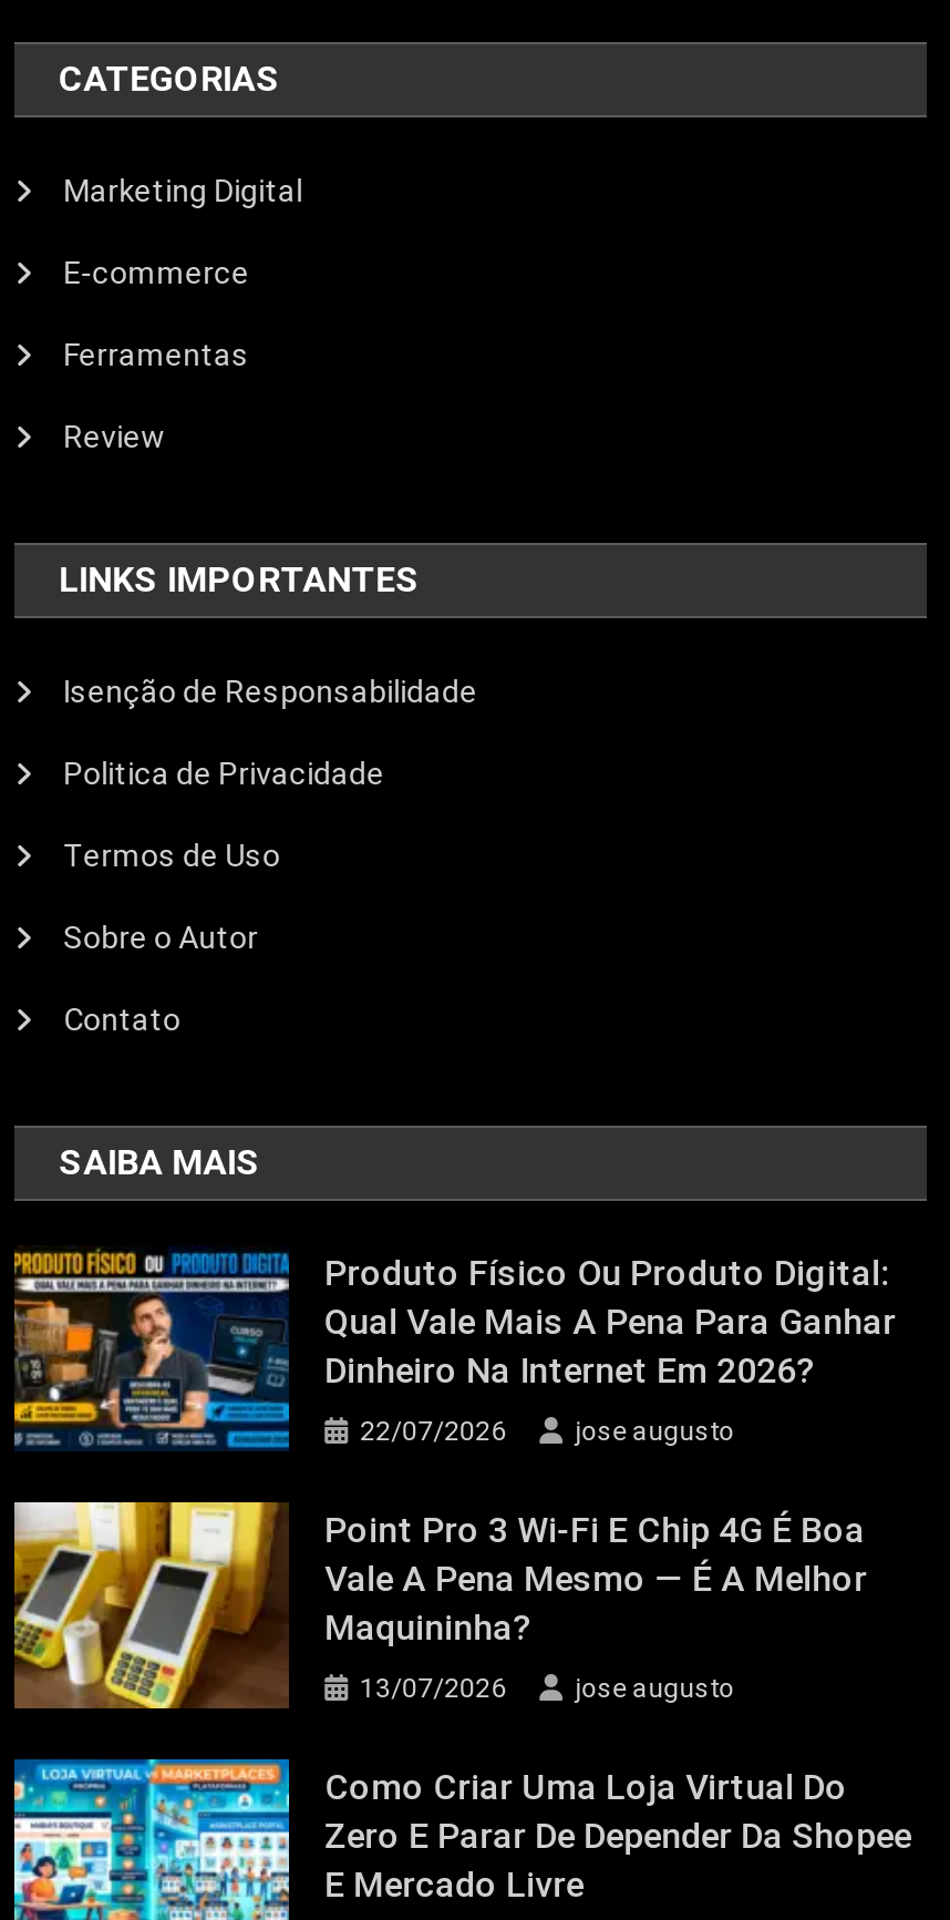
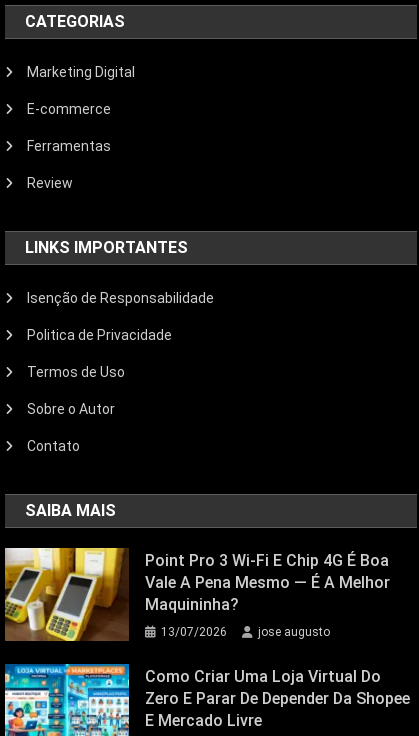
- [image]
- Produto Físico Ou Produto Digital:
- Qual Vale Mais A Pena Para Ganhar
- Dinheiro Na Internet Em 2026?
- 22/07/2026
- jose augusto
